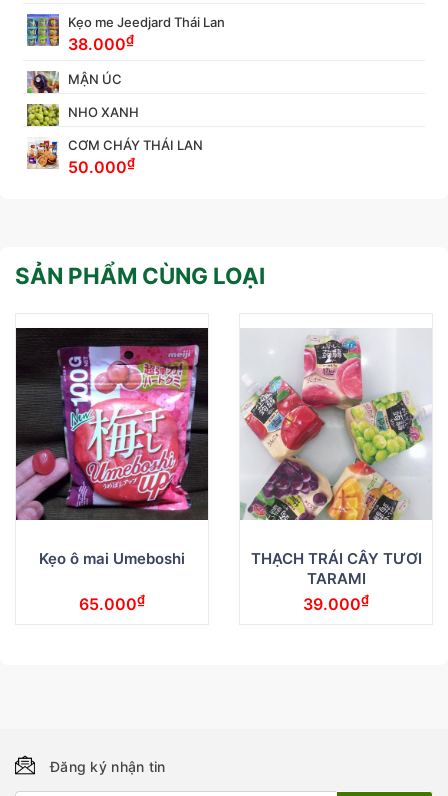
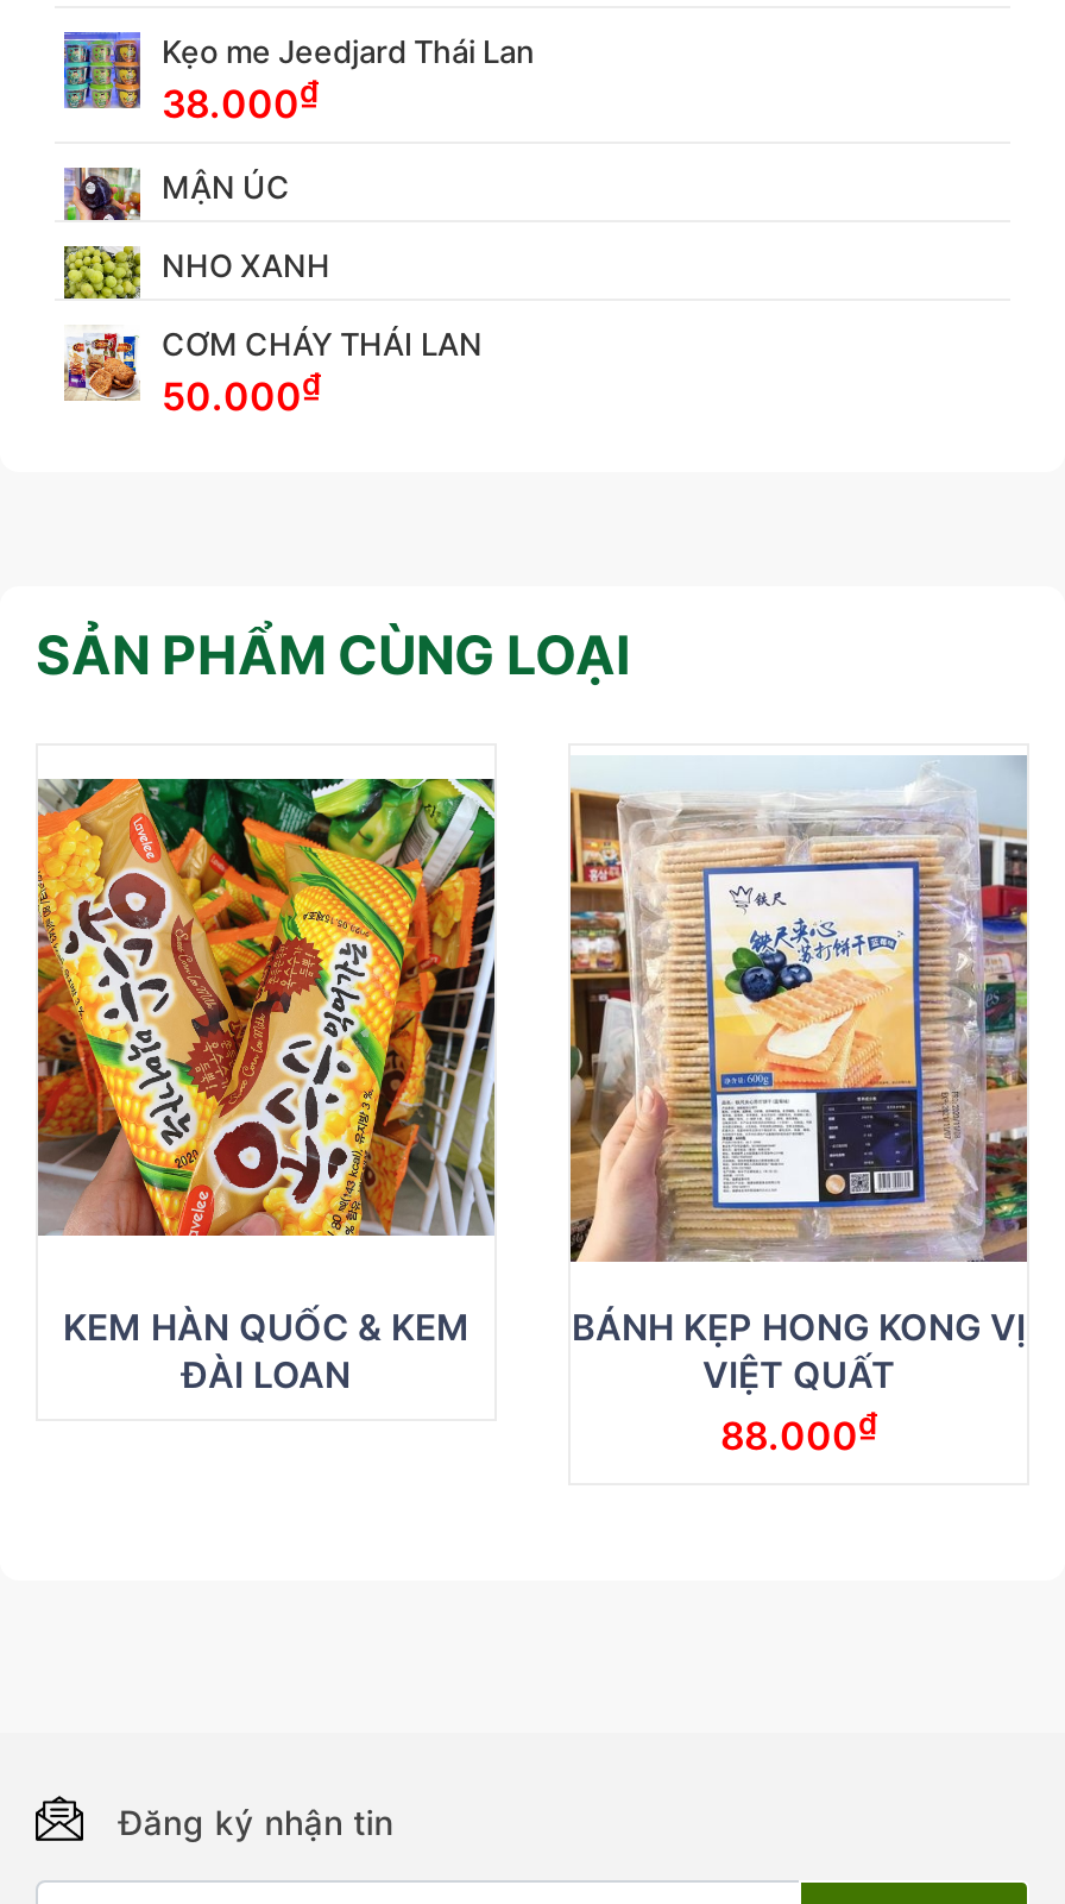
- [image]
- THẠCH TRÁI CÂY TƯƠI
- TARAMI
- 39.000₫
+ [image]
+ BÁNH KẸP HONG KONG VỊ
+ VIỆT QUẤT
+ 88.000₫

- [image]
- Kẹo ô mai Umeboshi
- 65.000₫
+ [image]
+ KEM HÀN QUỐC & KEM
+ ĐÀI LOAN
